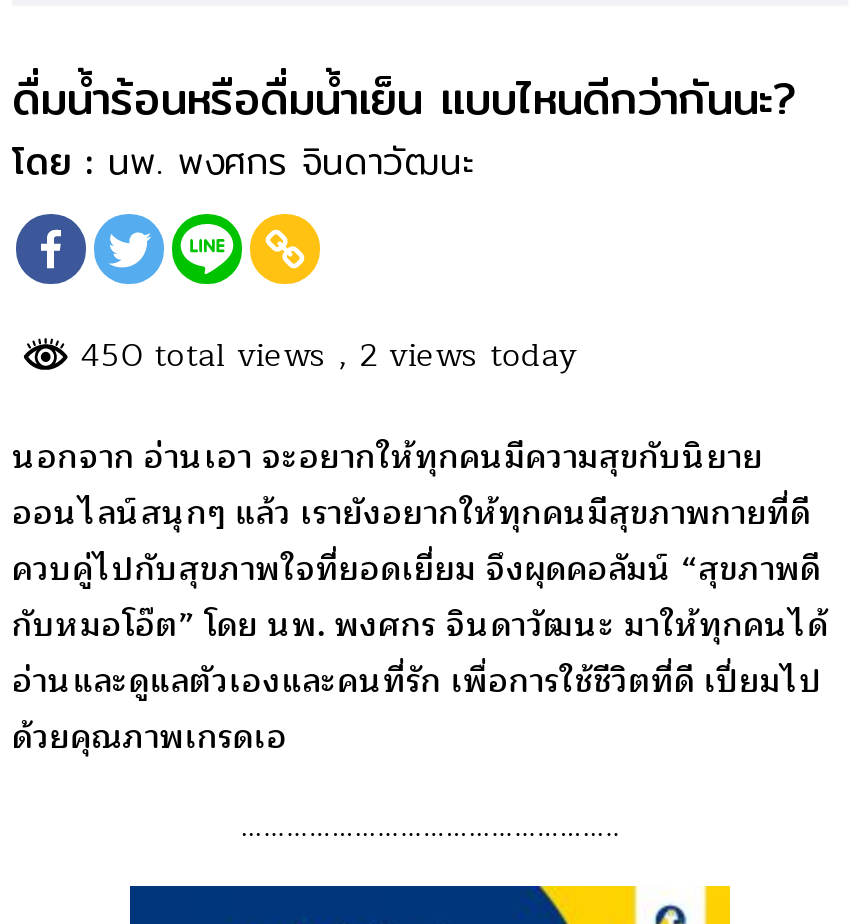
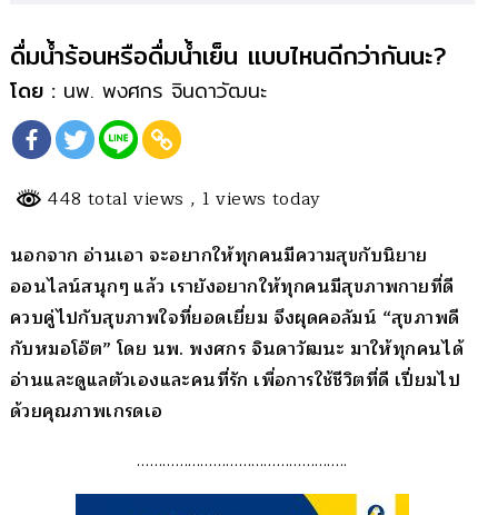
- 450 total views, 2 views today
+ 448 total views, 1 views today
